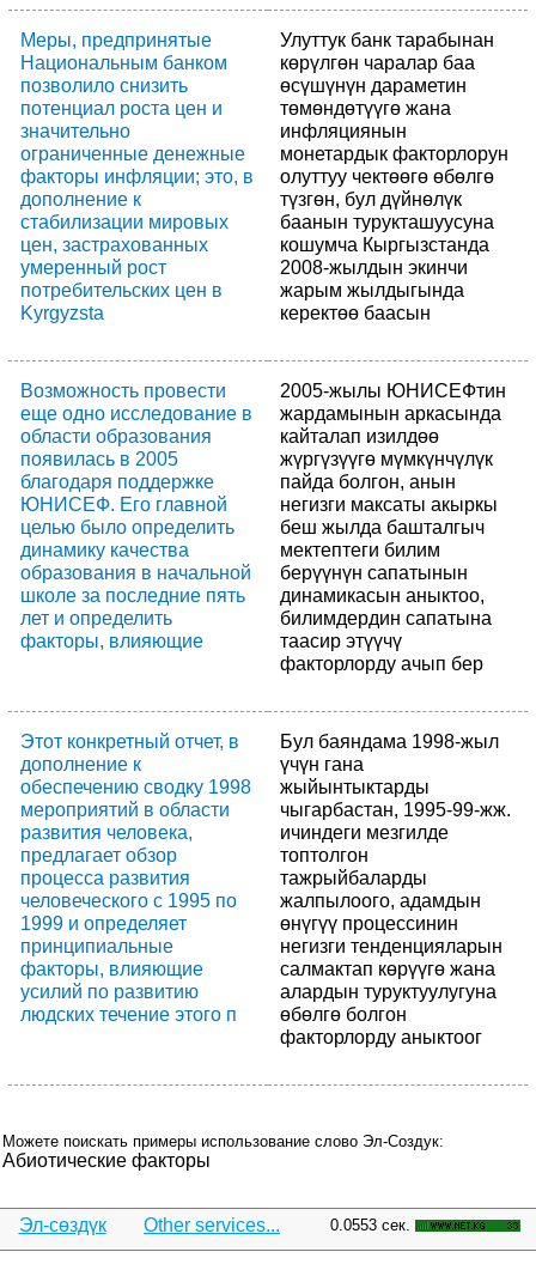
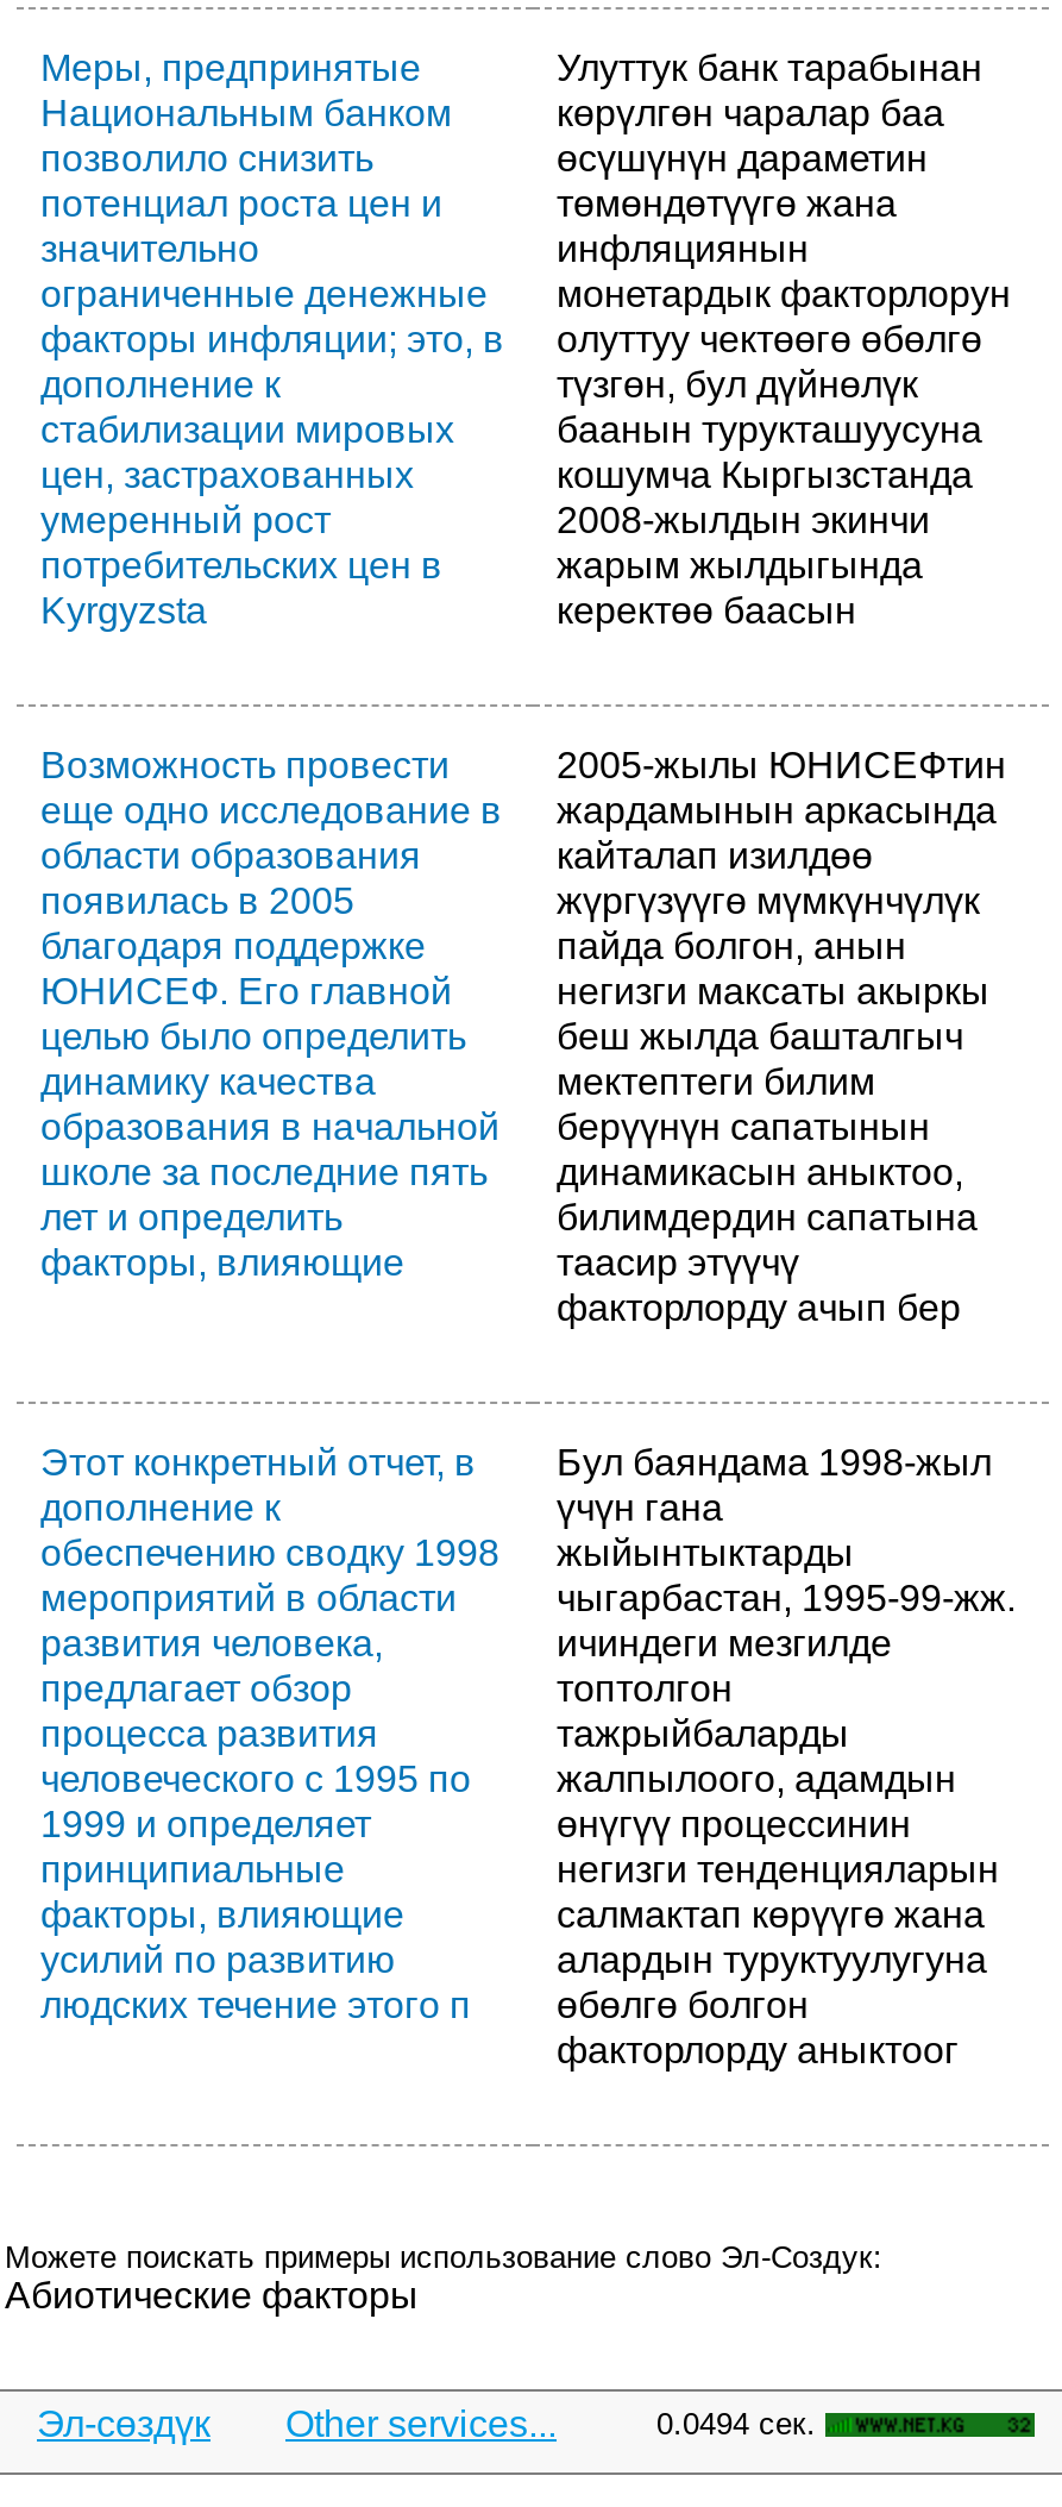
- 0.0553 сек.
+ 0.0494 сек.
